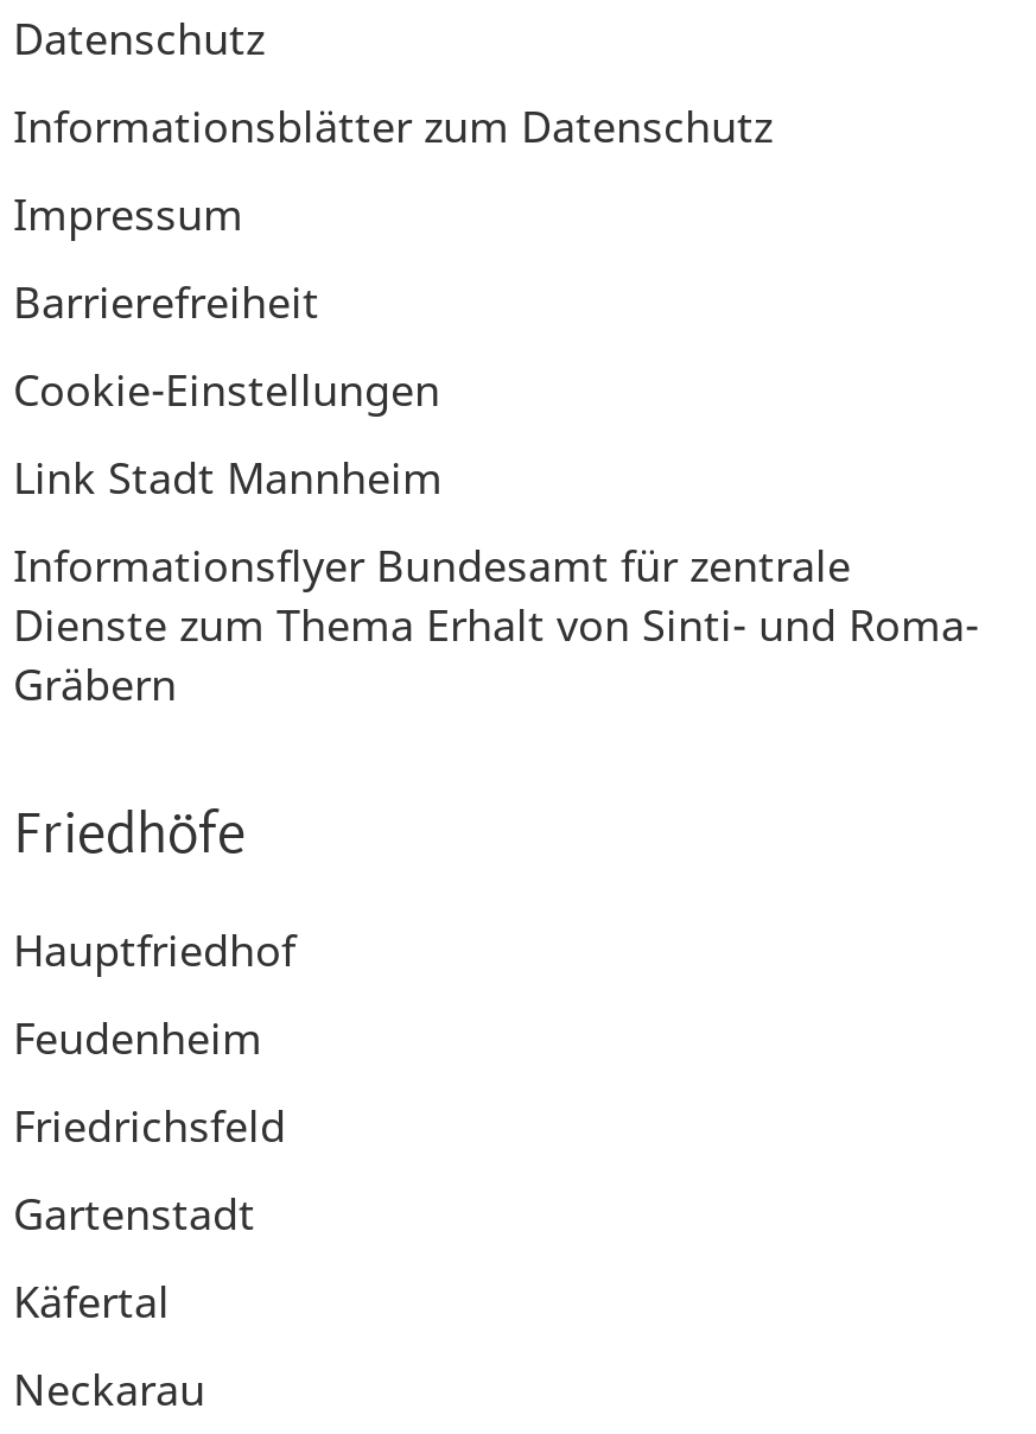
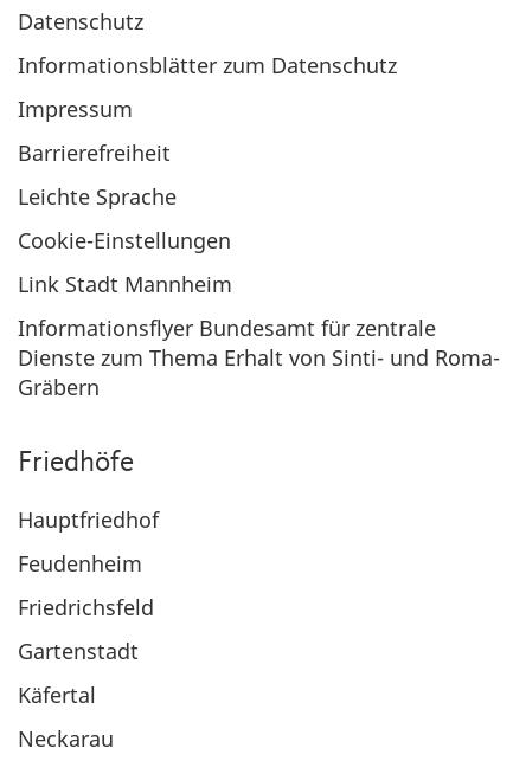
+ Leichte Sprache
